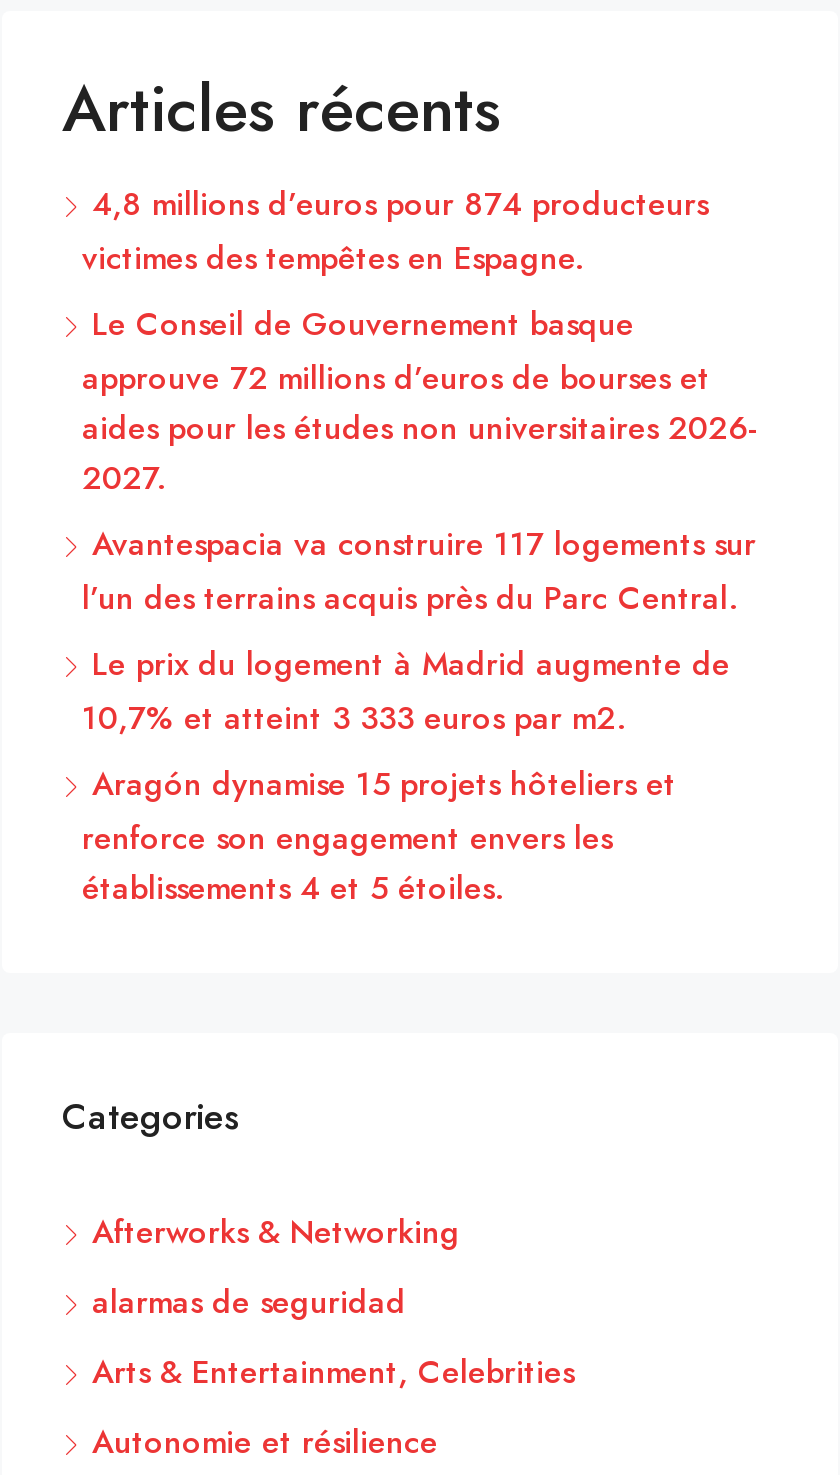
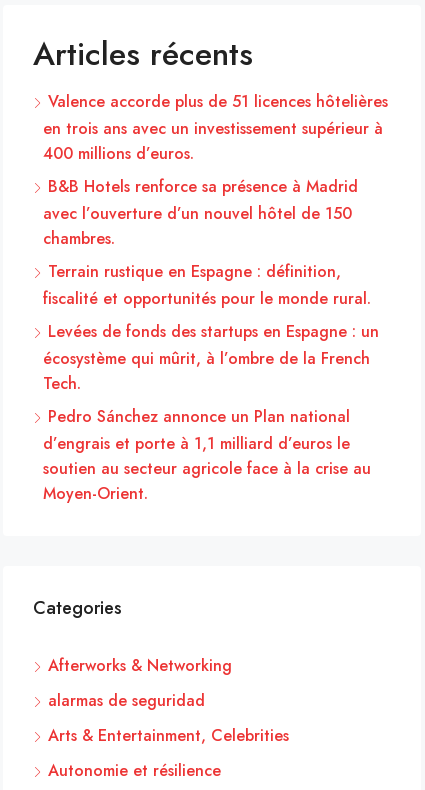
- 4,8 millions d’euros pour 874 producteurs
- victimes des tempêtes en Espagne.
- Le Conseil de Gouvernement basque
- approuve 72 millions d’euros de bourses et
- aides pour les études non universitaires 2026-
- 2027.
- Avantespacia va construire 117 logements sur
- l’un des terrains acquis près du Parc Central.
- Le prix du logement à Madrid augmente de
- 10,7% et atteint 3 333 euros par m2.
- Aragón dynamise 15 projets hôteliers et
- renforce son engagement envers les
- établissements 4 et 5 étoiles.
+ Valence accorde plus de 51 licences hôtelières
+ en trois ans avec un investissement supérieur à
+ 400 millions d’euros.
+ B&B Hotels renforce sa présence à Madrid
+ avec l’ouverture d’un nouvel hôtel de 150
+ chambres.
+ Terrain rustique en Espagne : définition,
+ fiscalité et opportunités pour le monde rural.
+ Levées de fonds des startups en Espagne : un
+ écosystème qui mûrit, à l’ombre de la French
+ Tech.
+ Pedro Sánchez annonce un Plan national
+ d’engrais et porte à 1,1 milliard d’euros le
+ soutien au secteur agricole face à la crise au
+ Moyen-Orient.
